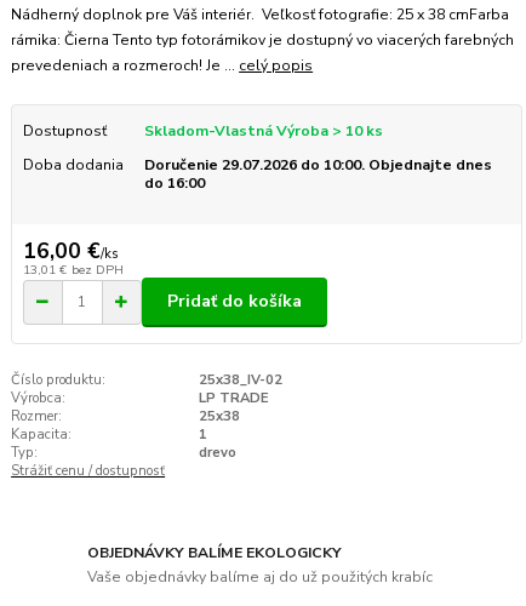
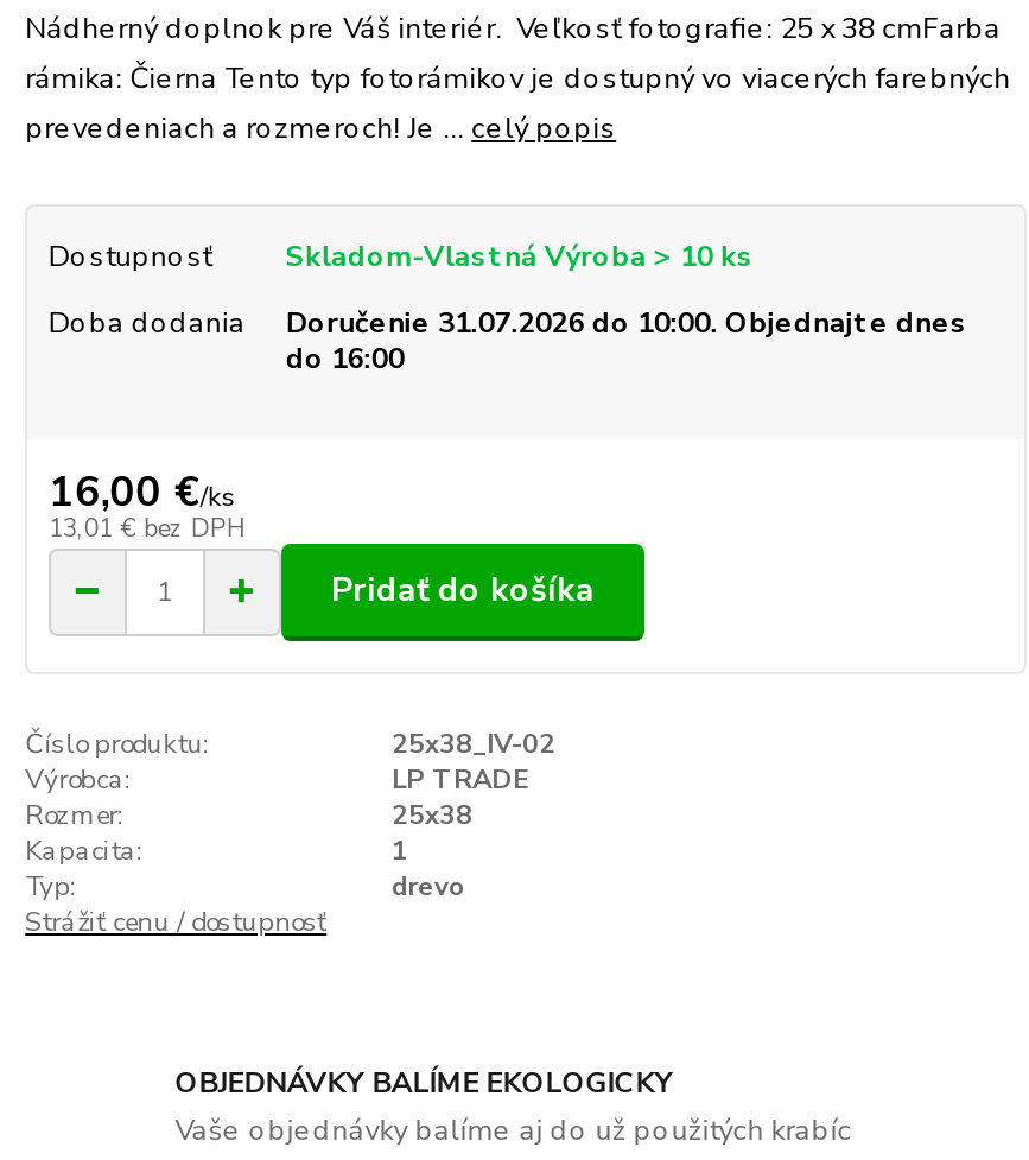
- Doručenie 29.07.2026 do 10:00. Objednajte dnes
+ Doručenie 31.07.2026 do 10:00. Objednajte dnes
